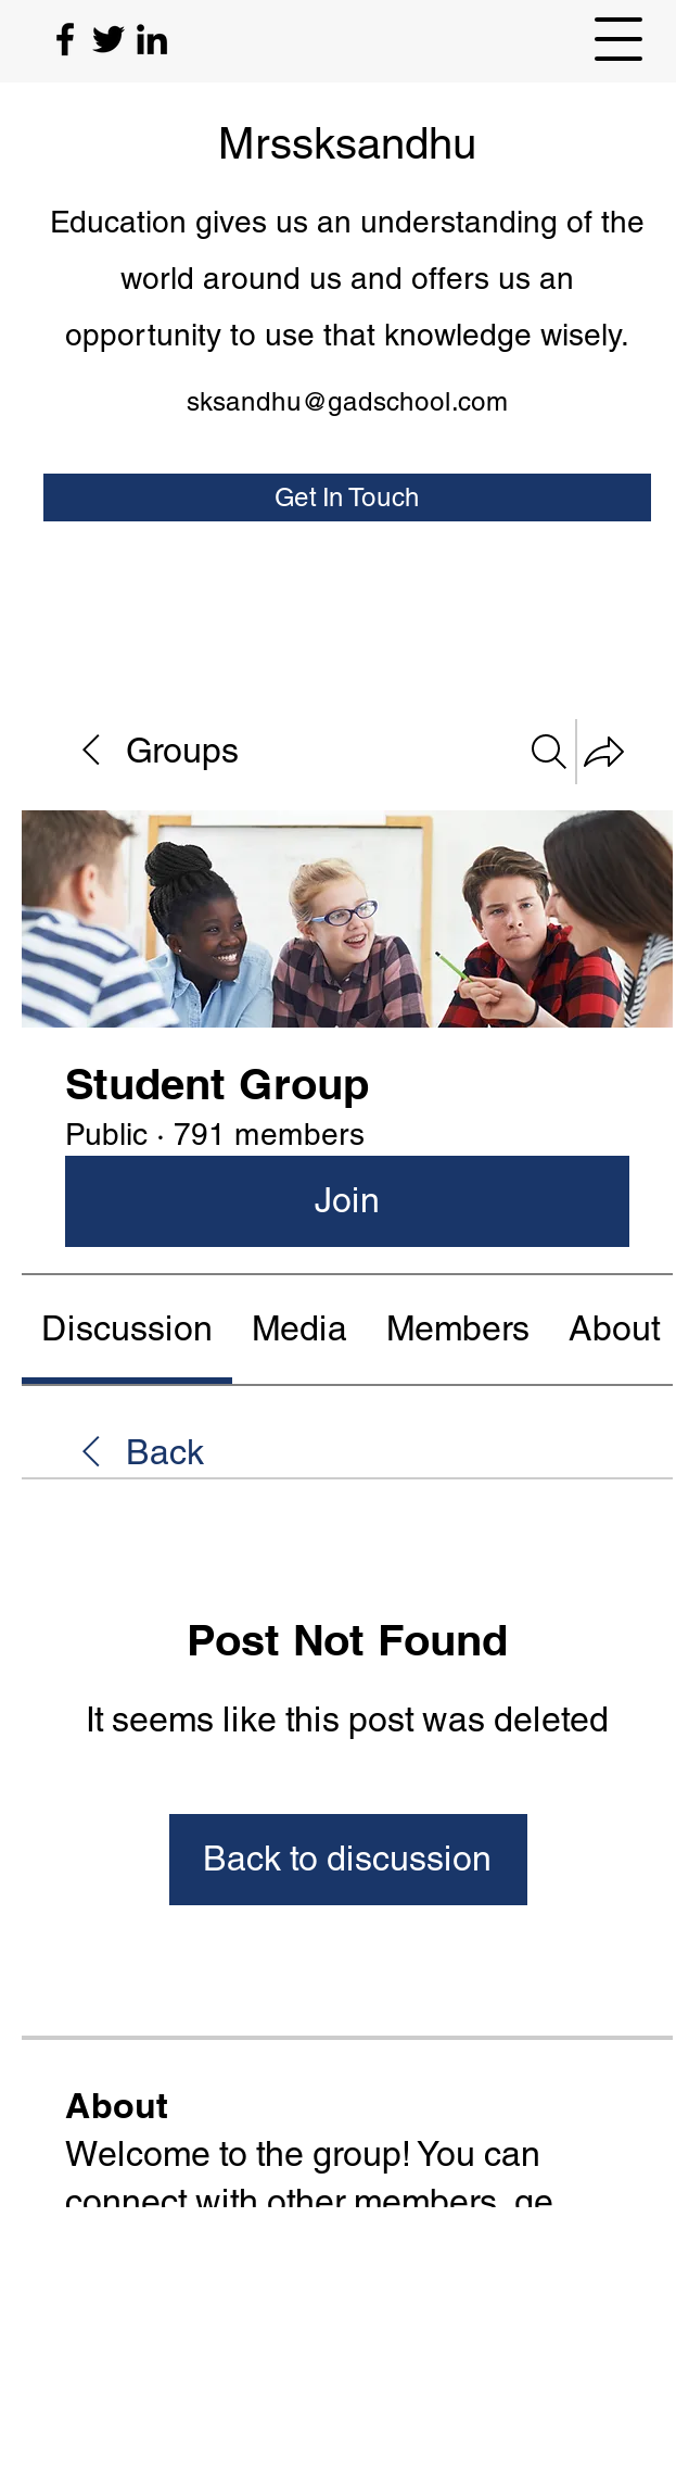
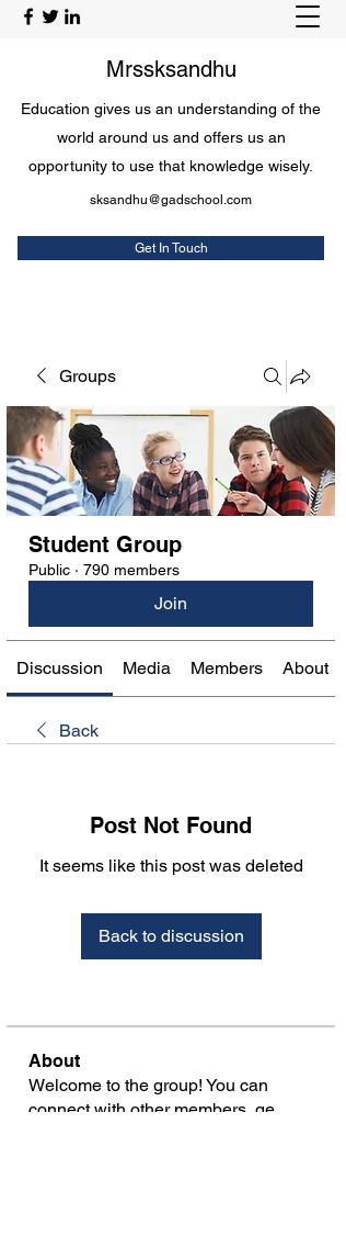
- Public · 791 members
+ Public · 790 members
